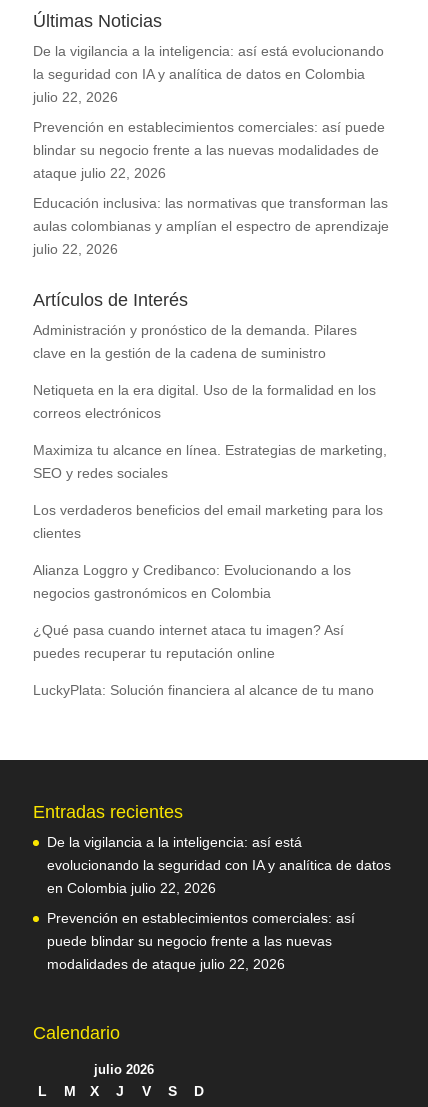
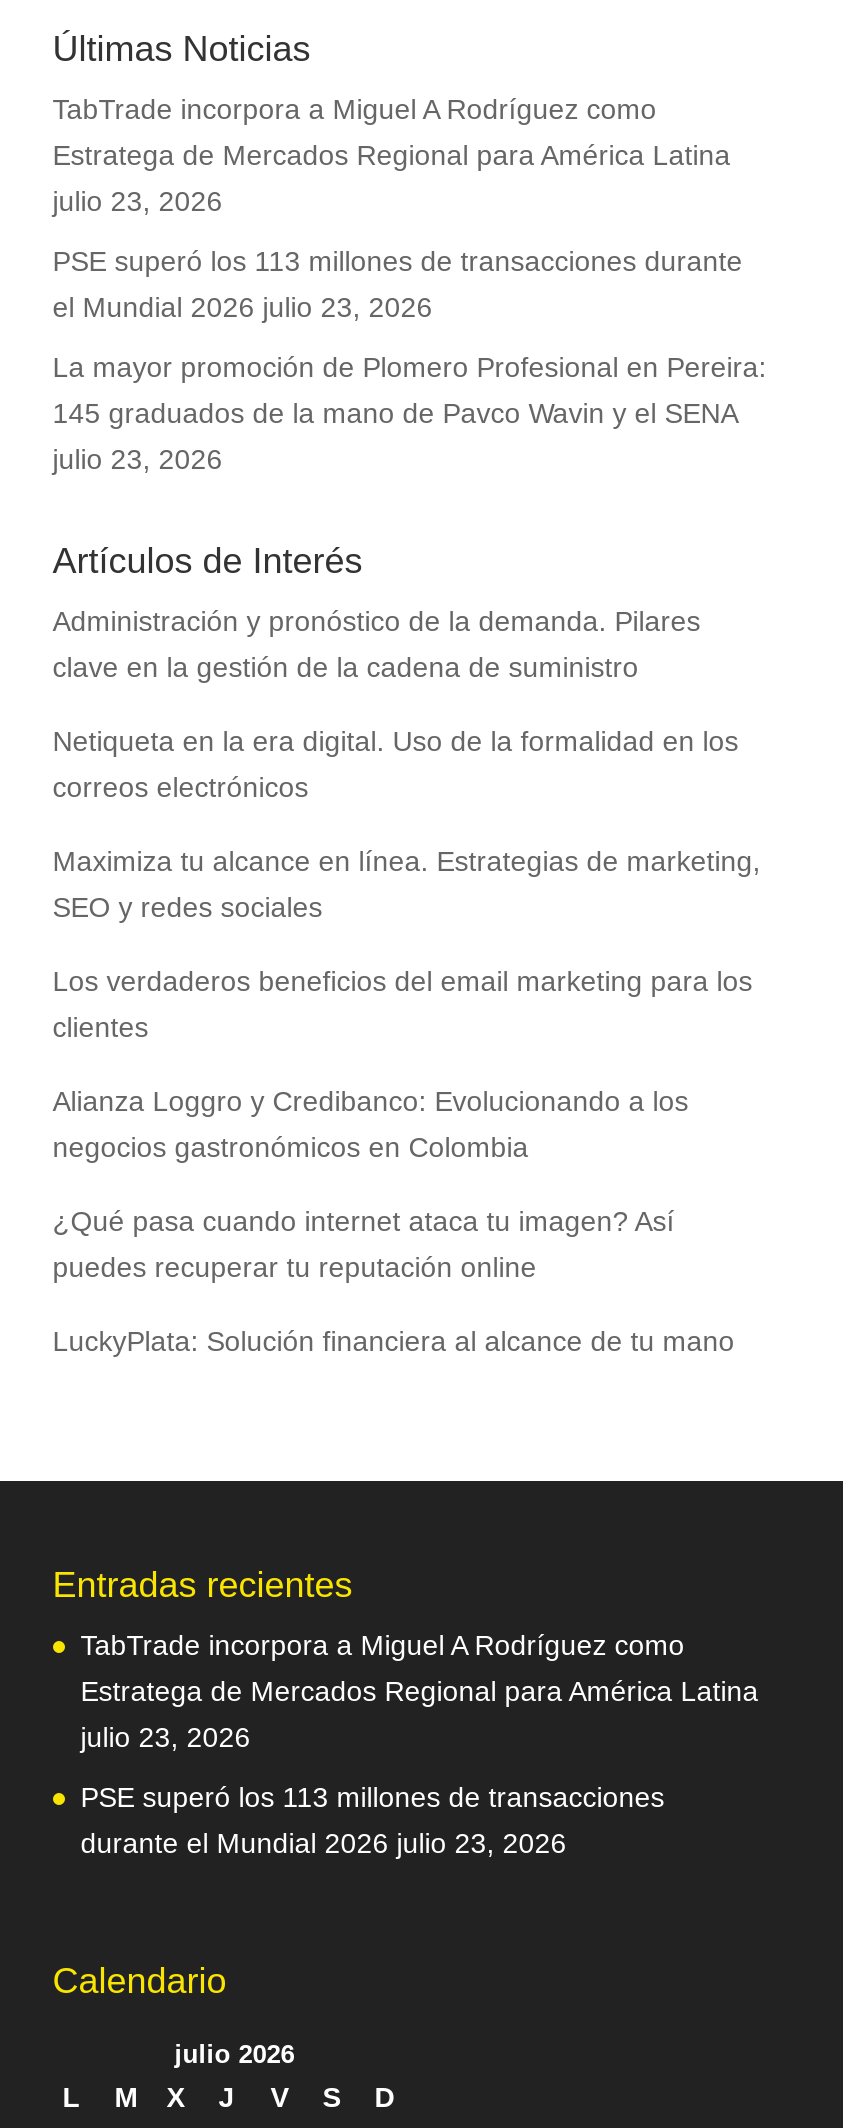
- De la vigilancia a la inteligencia: así está evolucionando
- la seguridad con IA y analítica de datos en Colombia
- julio 22, 2026
+ TabTrade incorpora a Miguel A Rodríguez como
+ Estratega de Mercados Regional para América Latina
+ julio 23, 2026

- Prevención en establecimientos comerciales: así puede
- blindar su negocio frente a las nuevas modalidades de
- ataque julio 22, 2026
+ PSE superó los 113 millones de transacciones durante
+ el Mundial 2026 julio 23, 2026

- Educación inclusiva: las normativas que transforman las
- aulas colombianas y amplían el espectro de aprendizaje
- julio 22, 2026
+ La mayor promoción de Plomero Profesional en Pereira:
+ 145 graduados de la mano de Pavco Wavin y el SENA
+ julio 23, 2026

- De la vigilancia a la inteligencia: así está
- evolucionando la seguridad con IA y analítica de datos
- en Colombia julio 22, 2026
+ TabTrade incorpora a Miguel A Rodríguez como
+ Estratega de Mercados Regional para América Latina
+ julio 23, 2026

- Prevención en establecimientos comerciales: así
- puede blindar su negocio frente a las nuevas
- modalidades de ataque julio 22, 2026
+ PSE superó los 113 millones de transacciones
+ durante el Mundial 2026 julio 23, 2026
